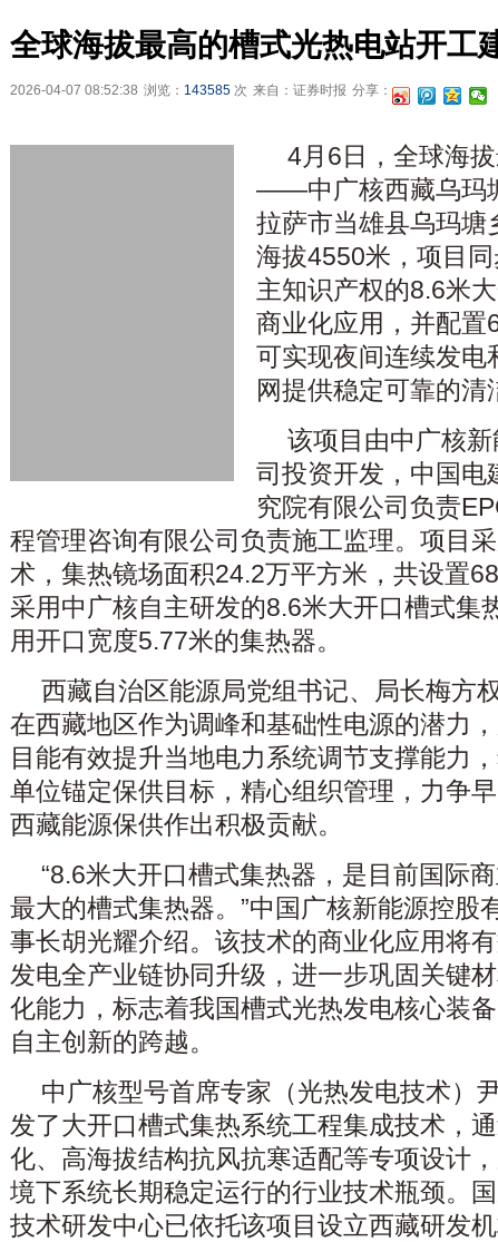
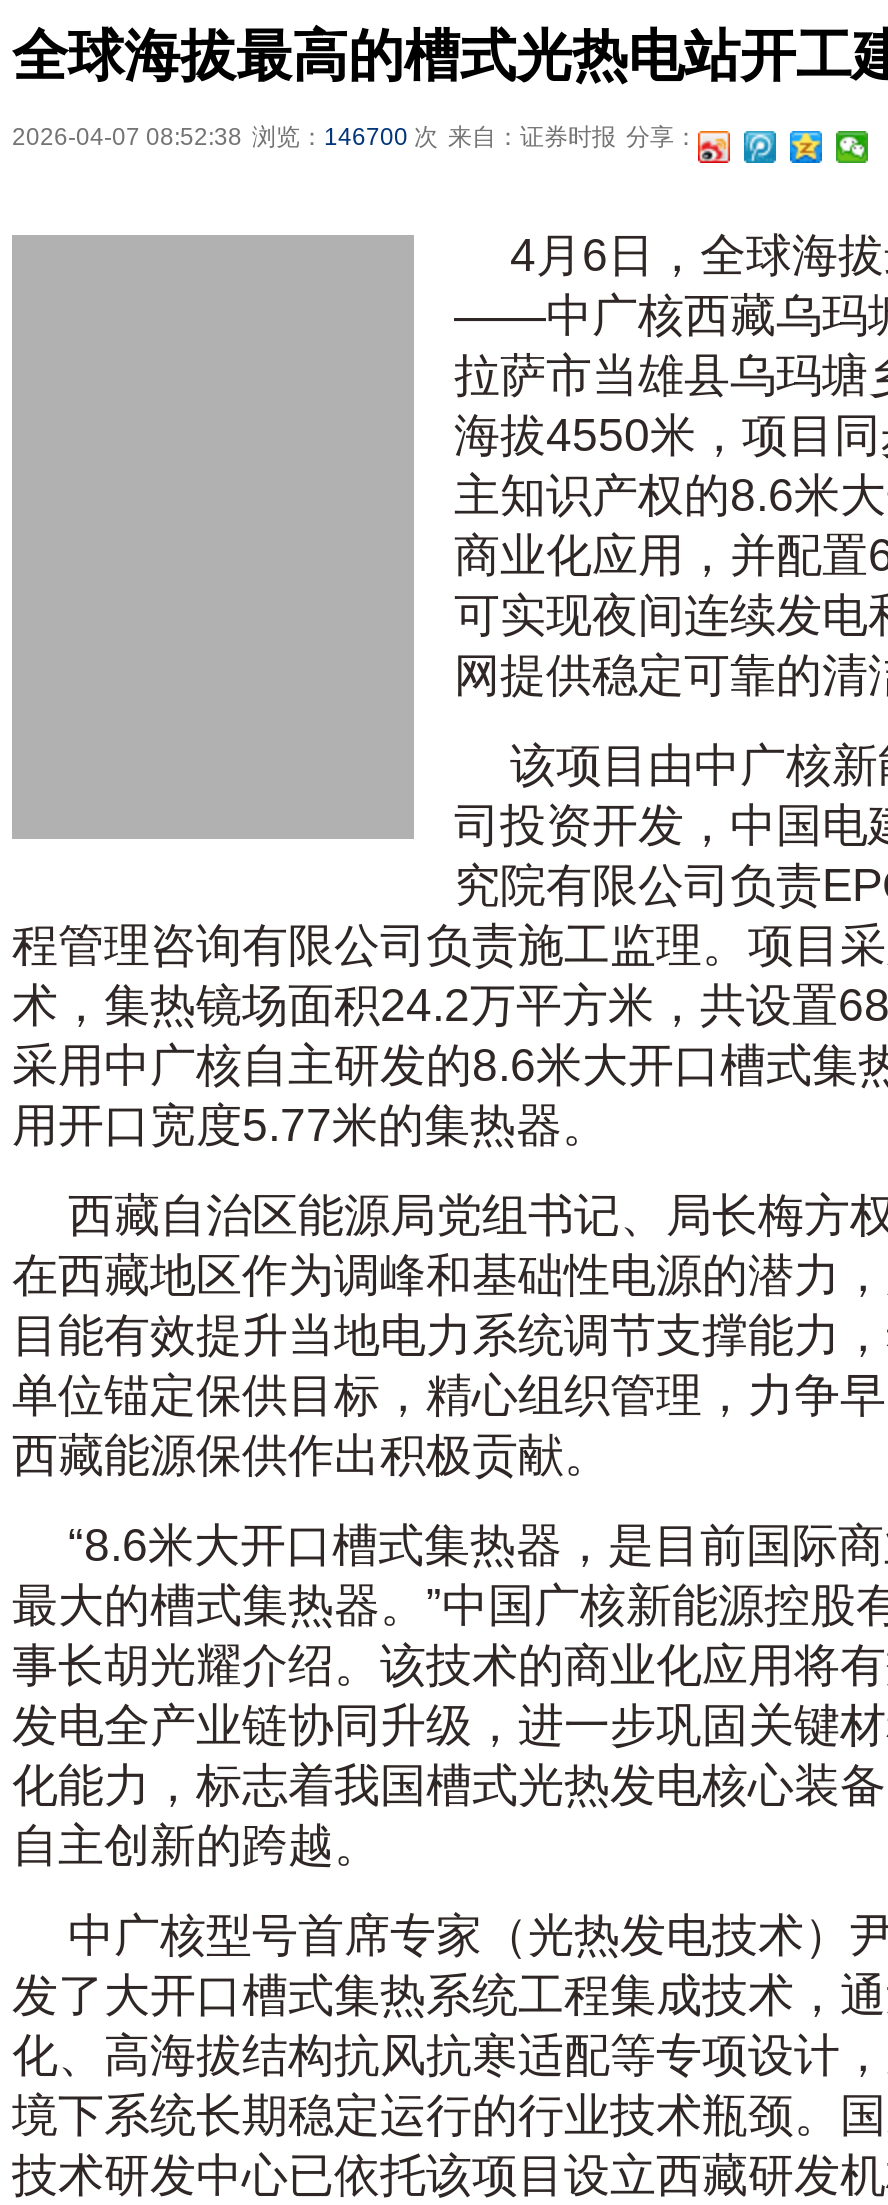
- 2026-04-07 08:52:38 浏览：143585次 来自：证券时报 分享：
+ 2026-04-07 08:52:38 浏览：146700次 来自：证券时报 分享：
